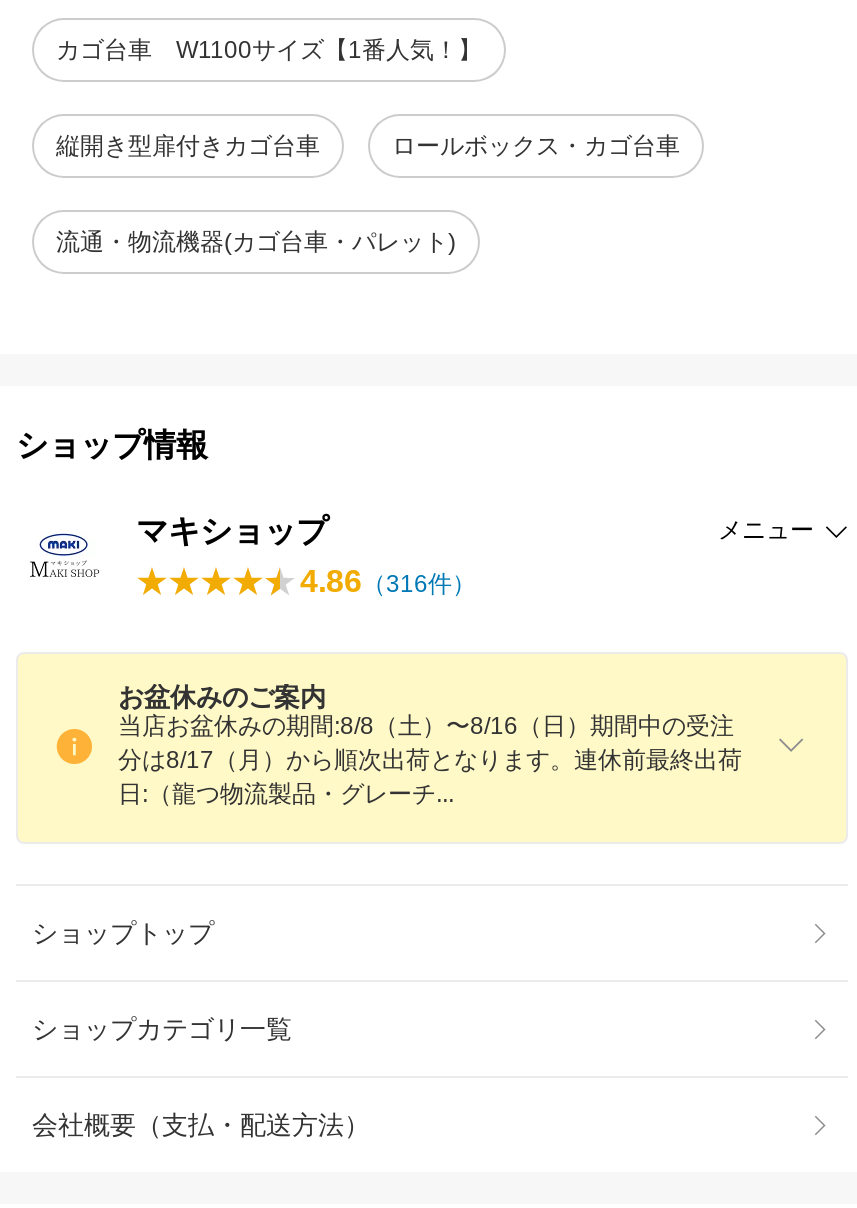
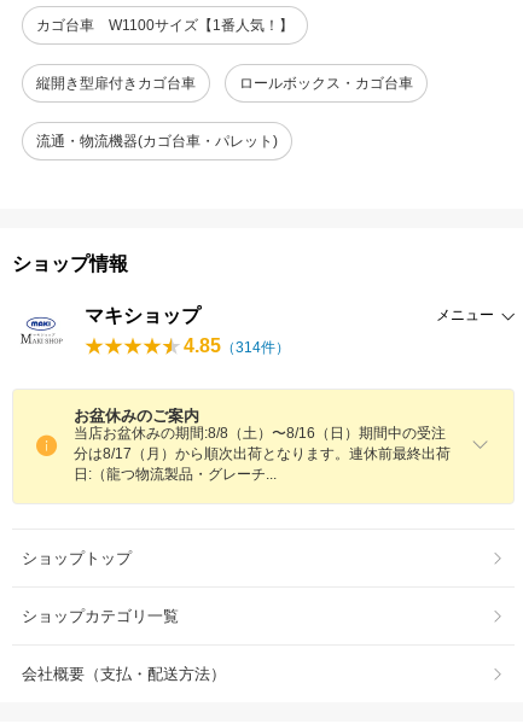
- 4.86（316件）
+ 4.85（314件）
